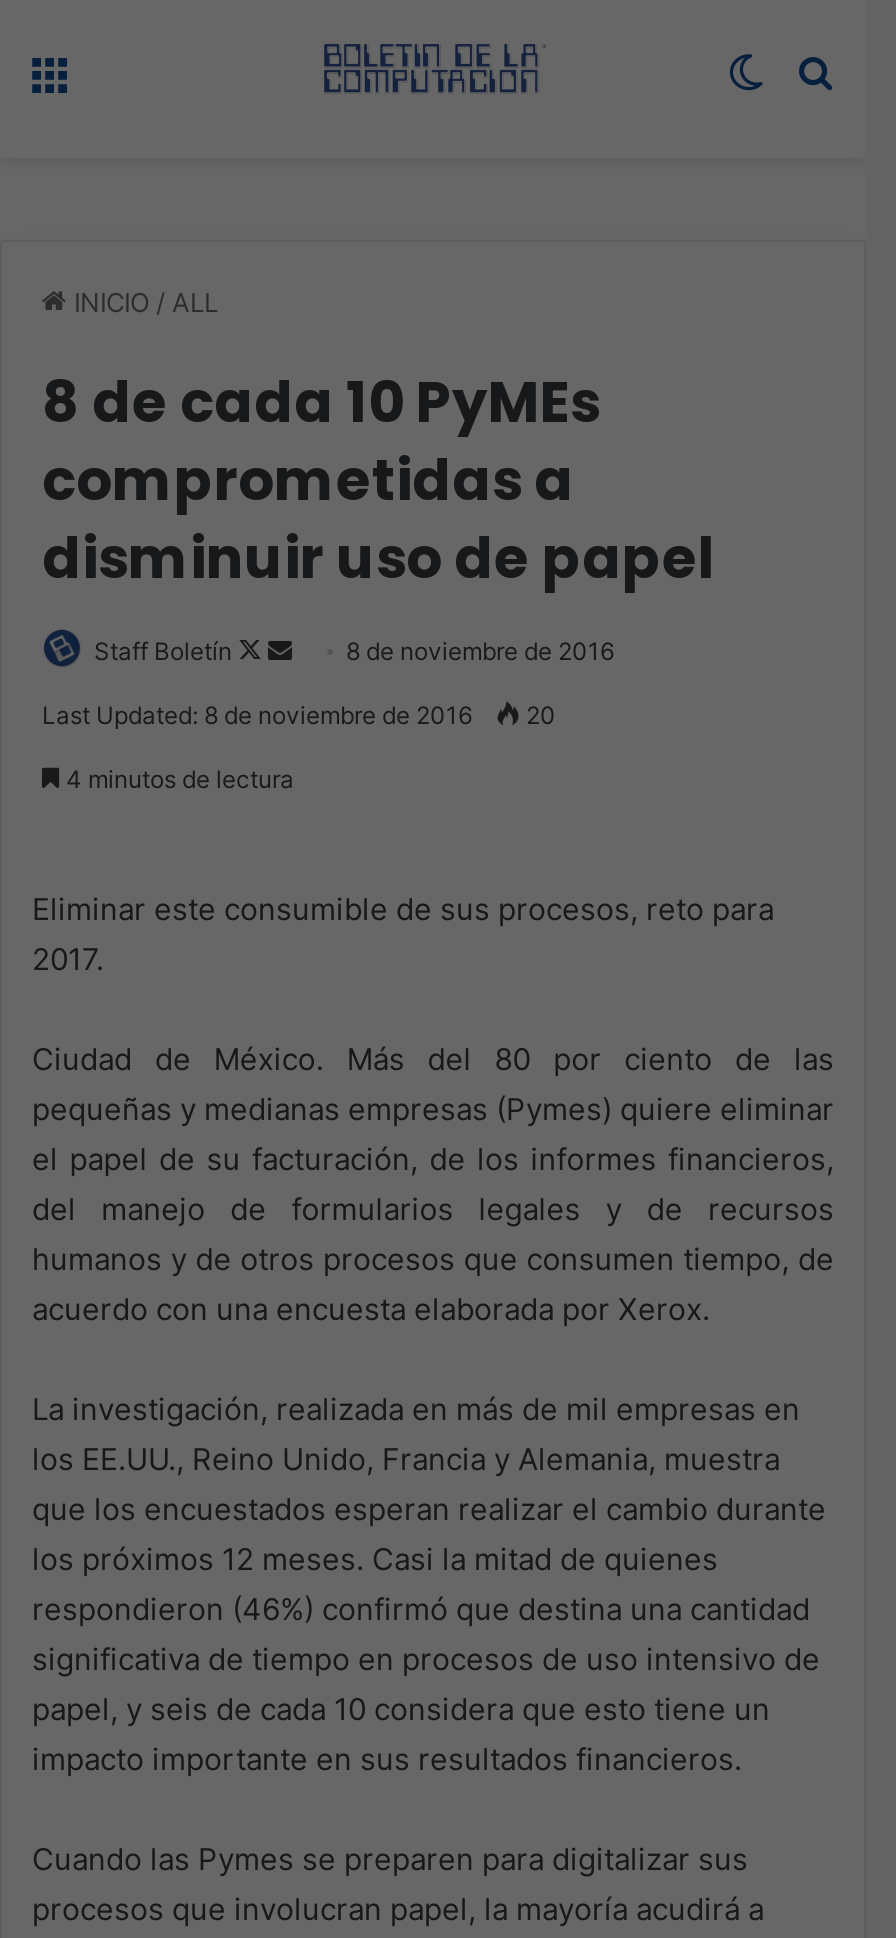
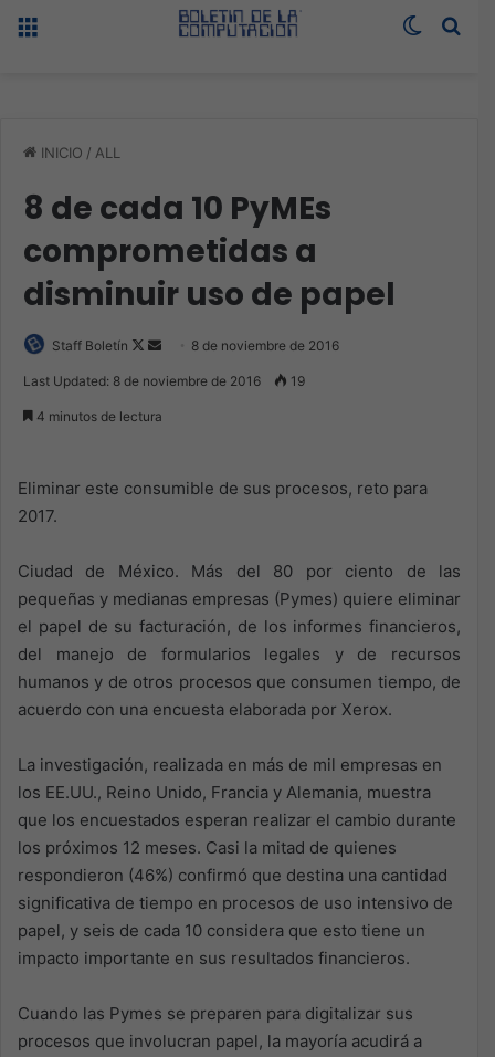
- Last Updated: 8 de noviembre de 2016 20
+ Last Updated: 8 de noviembre de 2016 19
